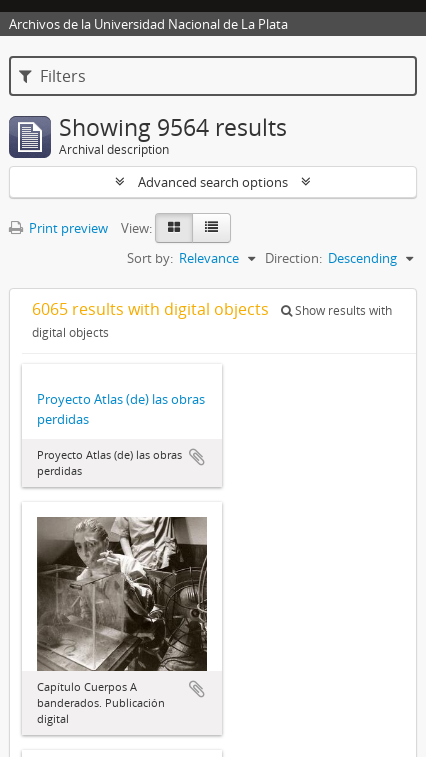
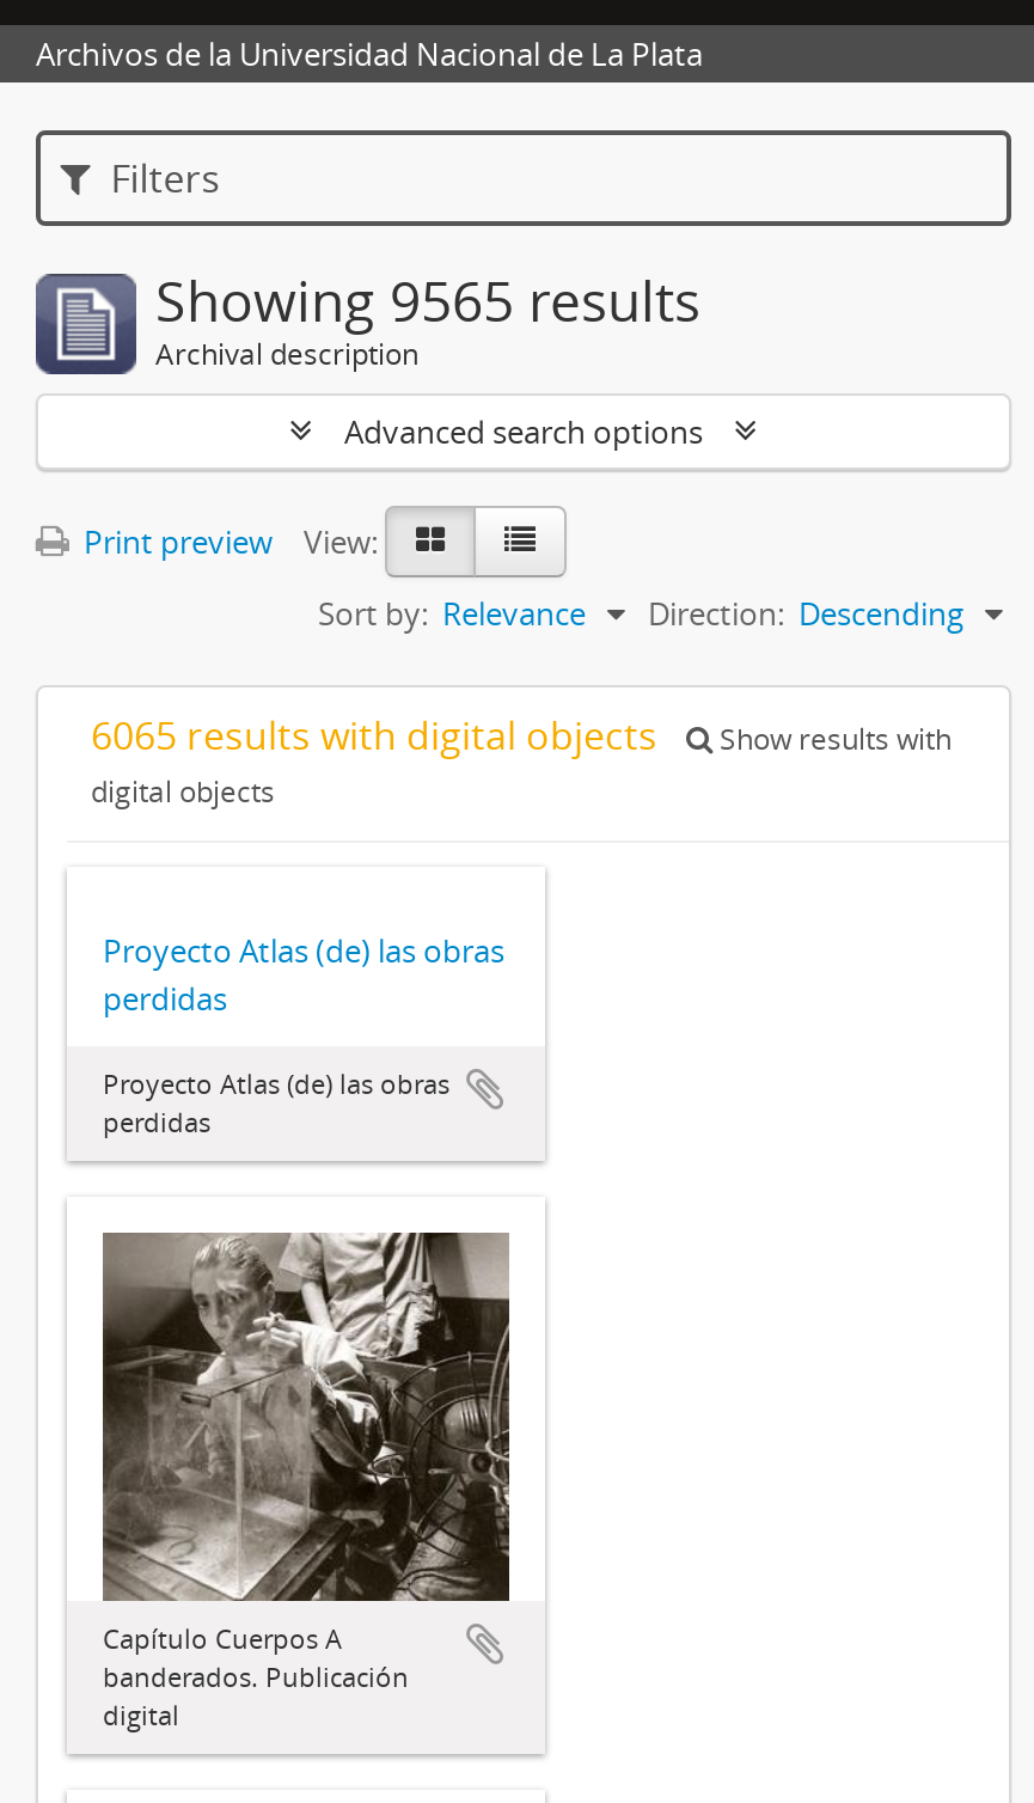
- Showing 9564 results
+ Showing 9565 results
